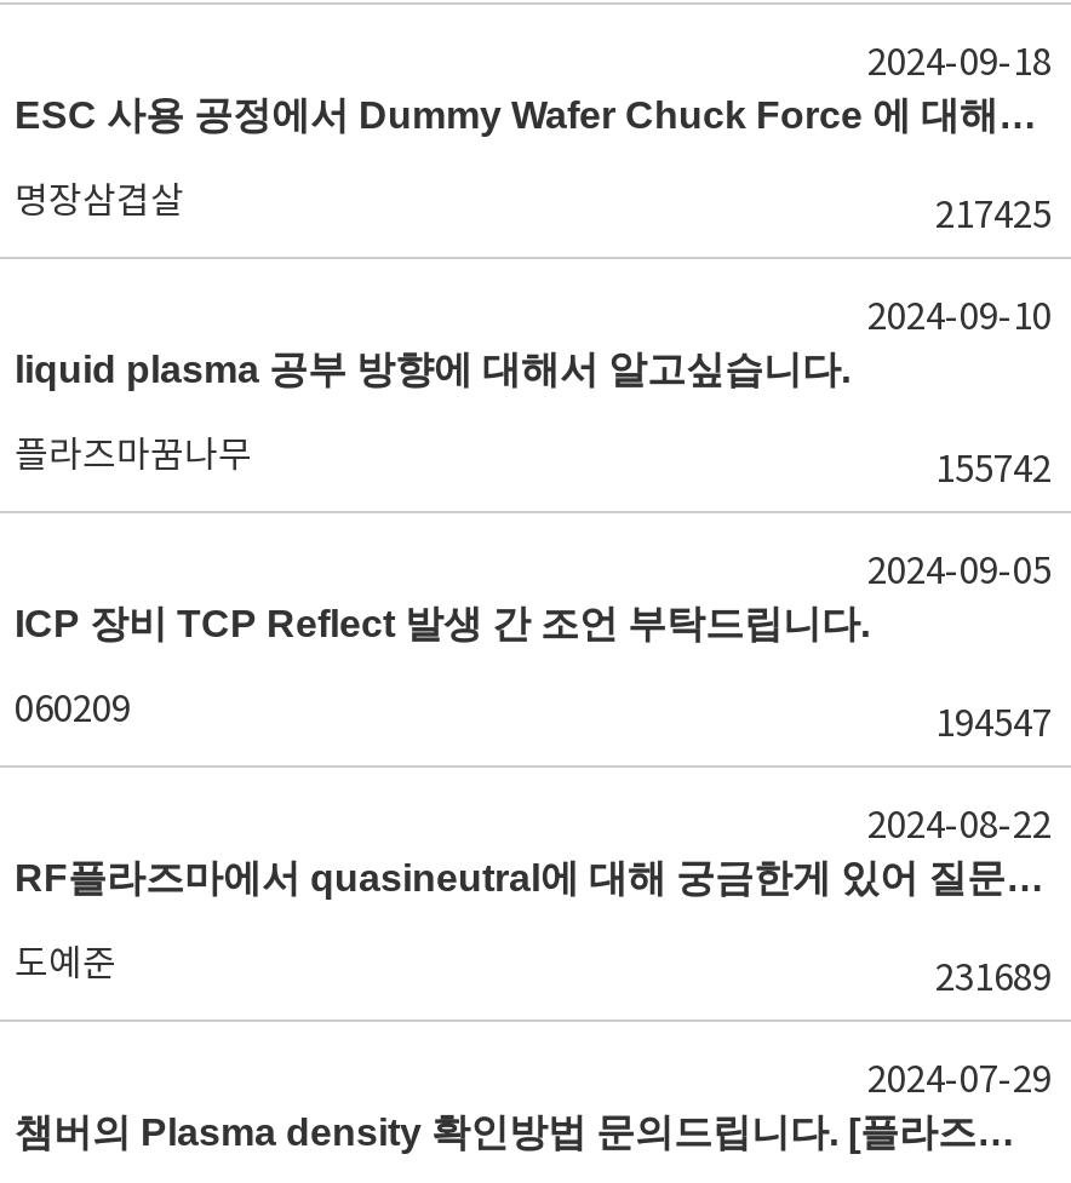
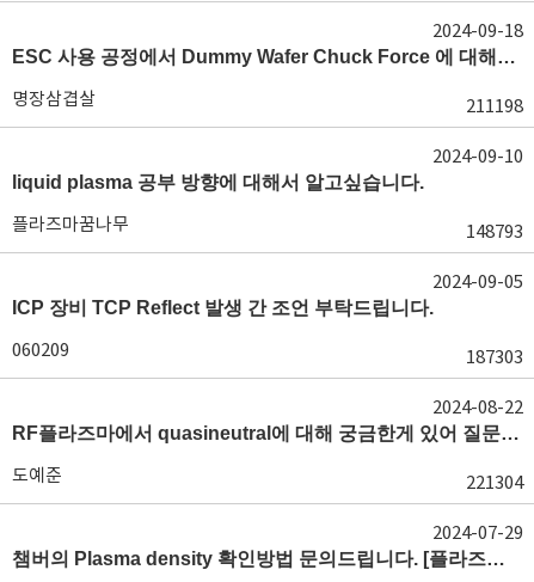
- 217425
+ 211198

- 155742
+ 148793

- 194547
+ 187303

- 231689
+ 221304
